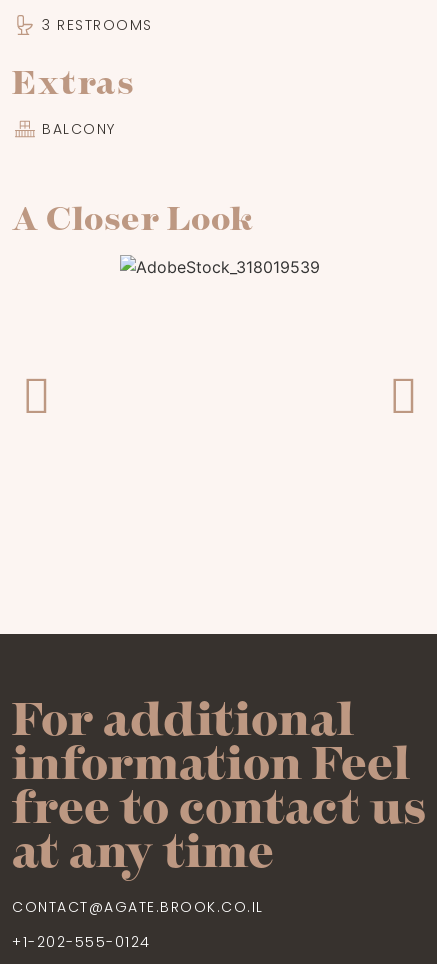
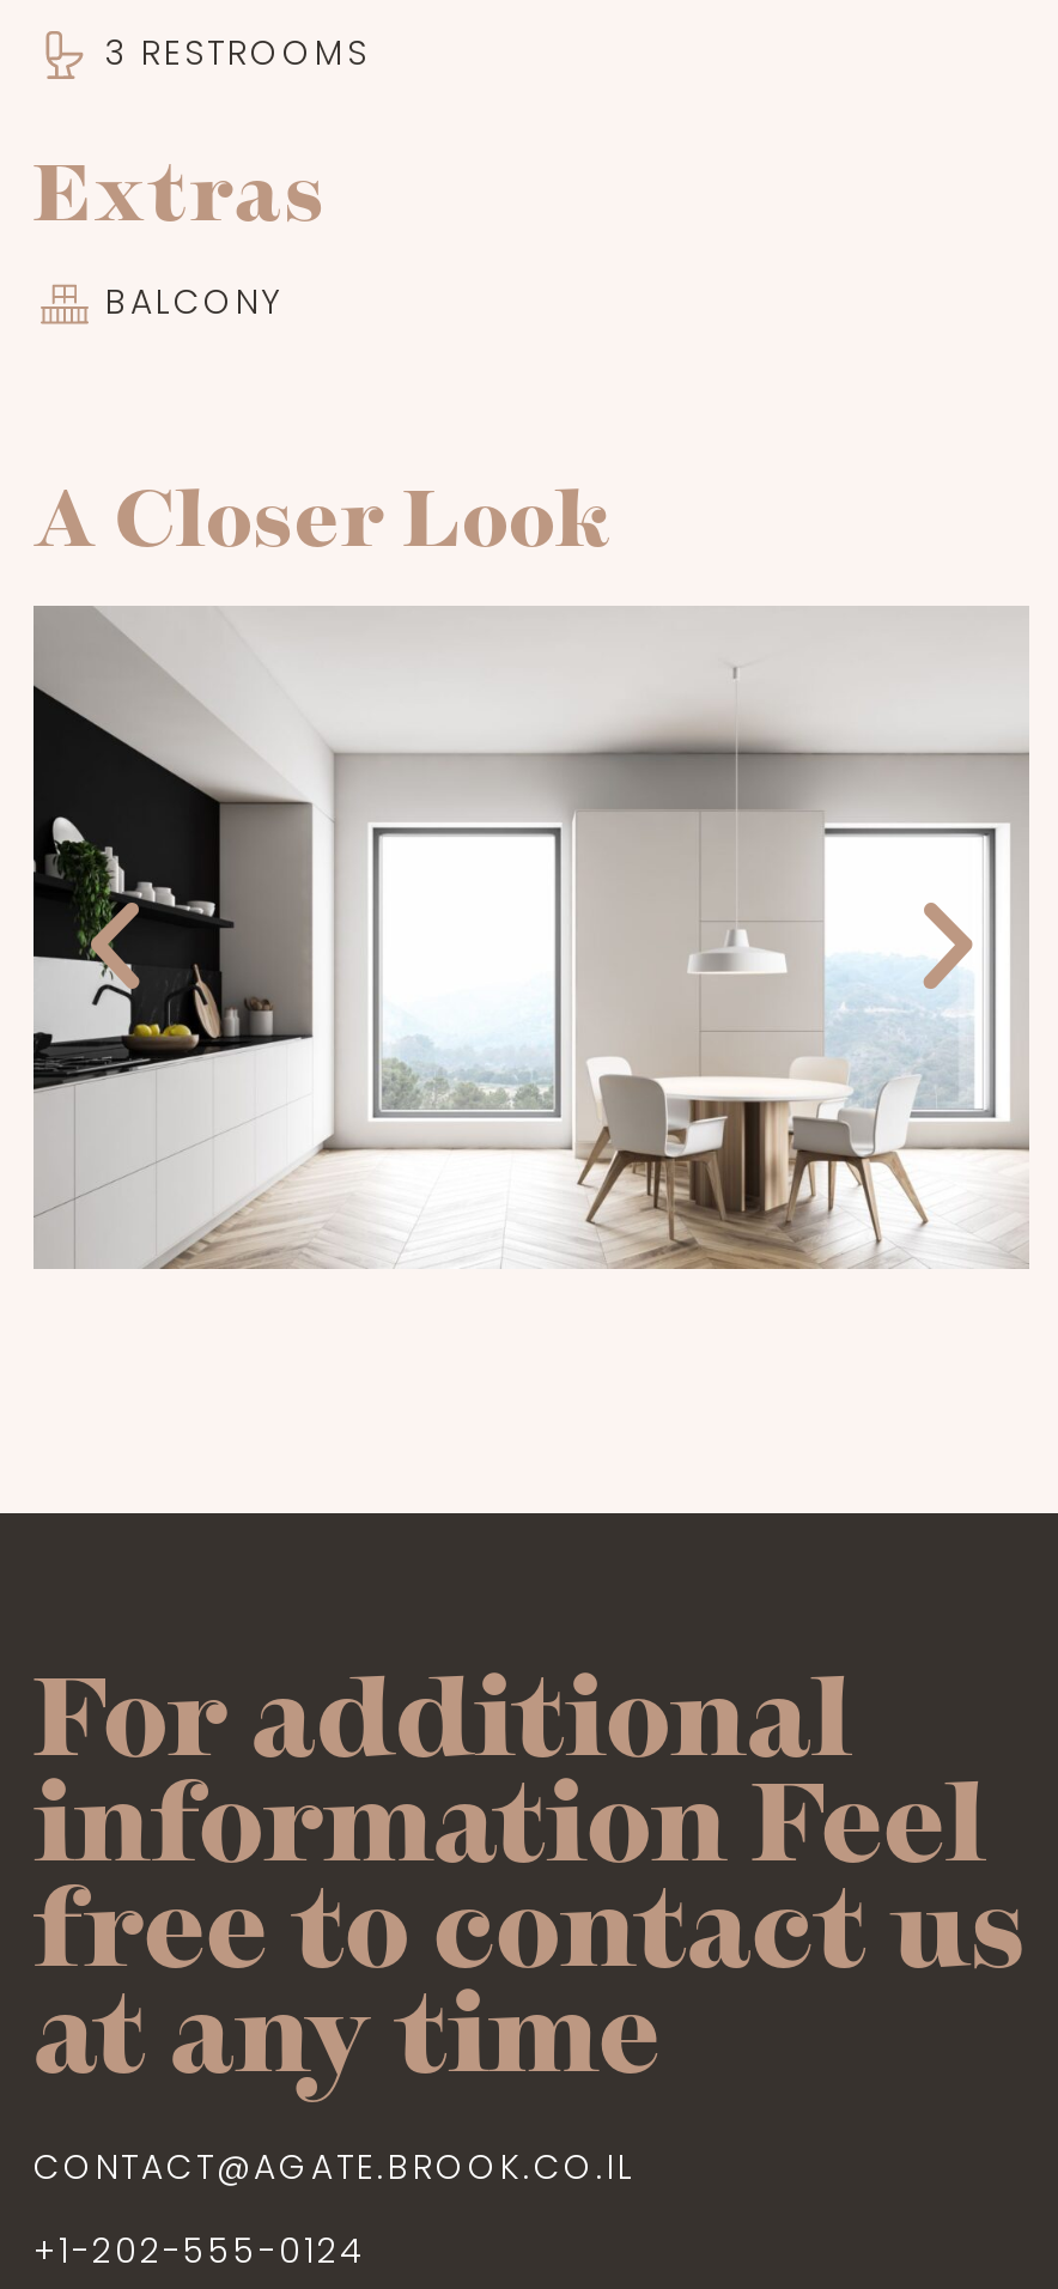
+ [image]
